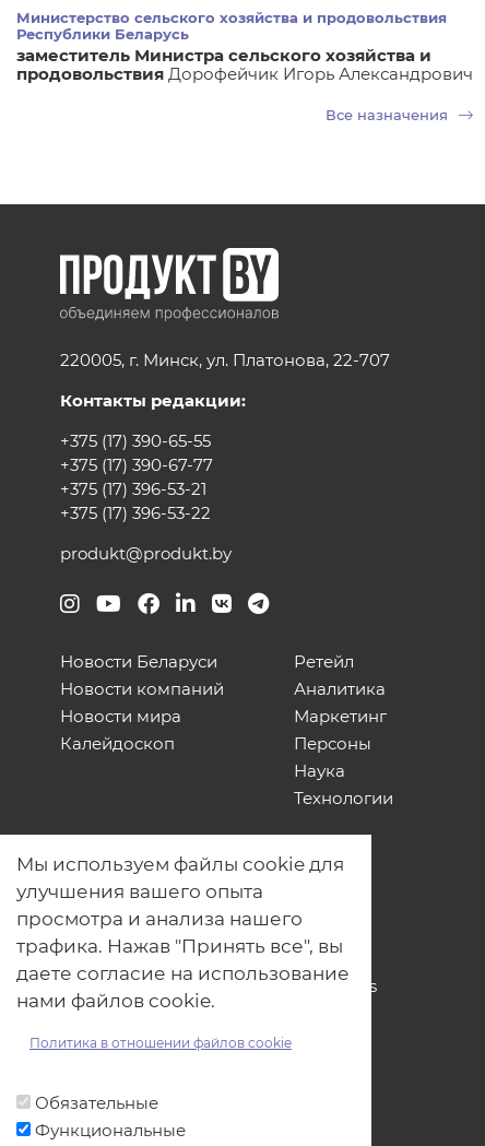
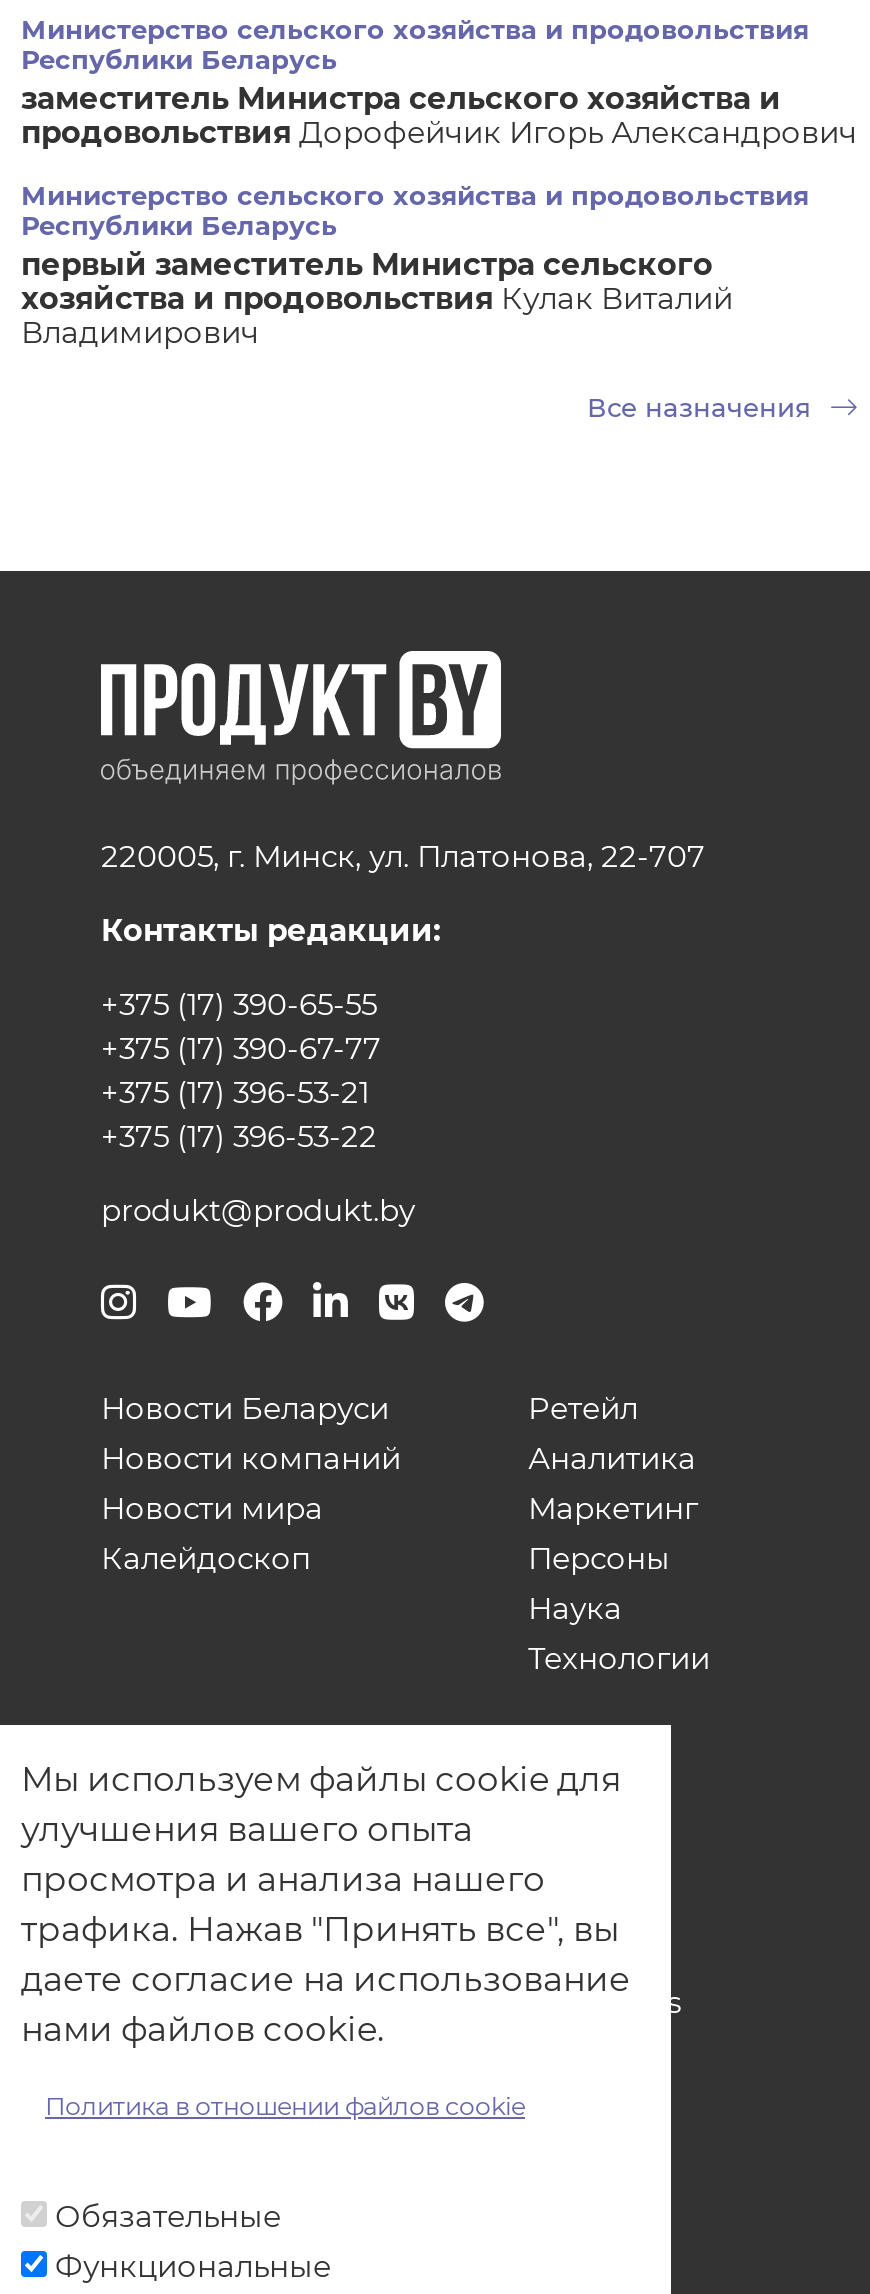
+ Министерство сельского хозяйства и продовольствия
+ Республики Беларусь
+ первый заместитель Министра сельского
+ хозяйства и продовольствия Кулак Виталий
+ Владимирович
